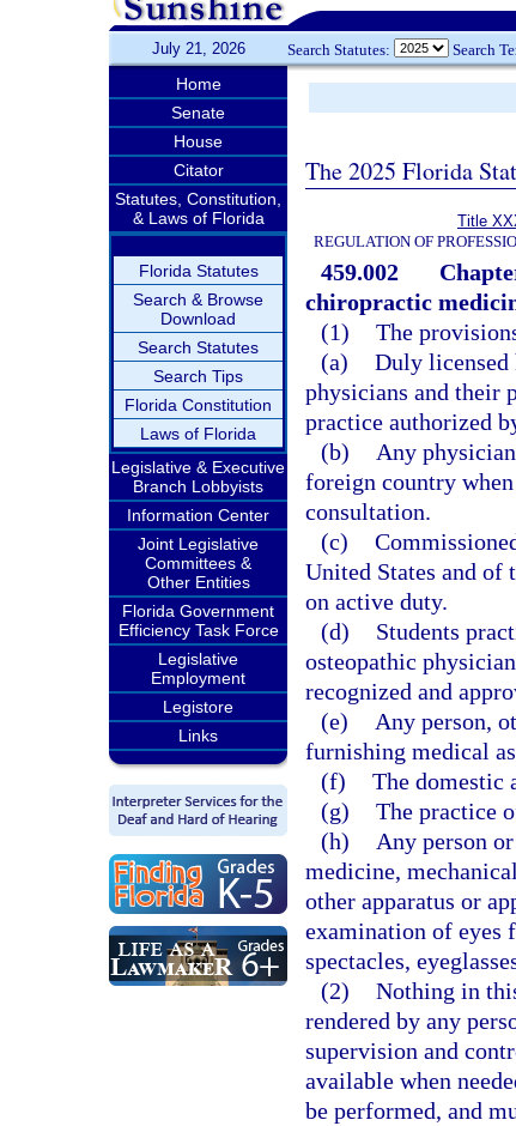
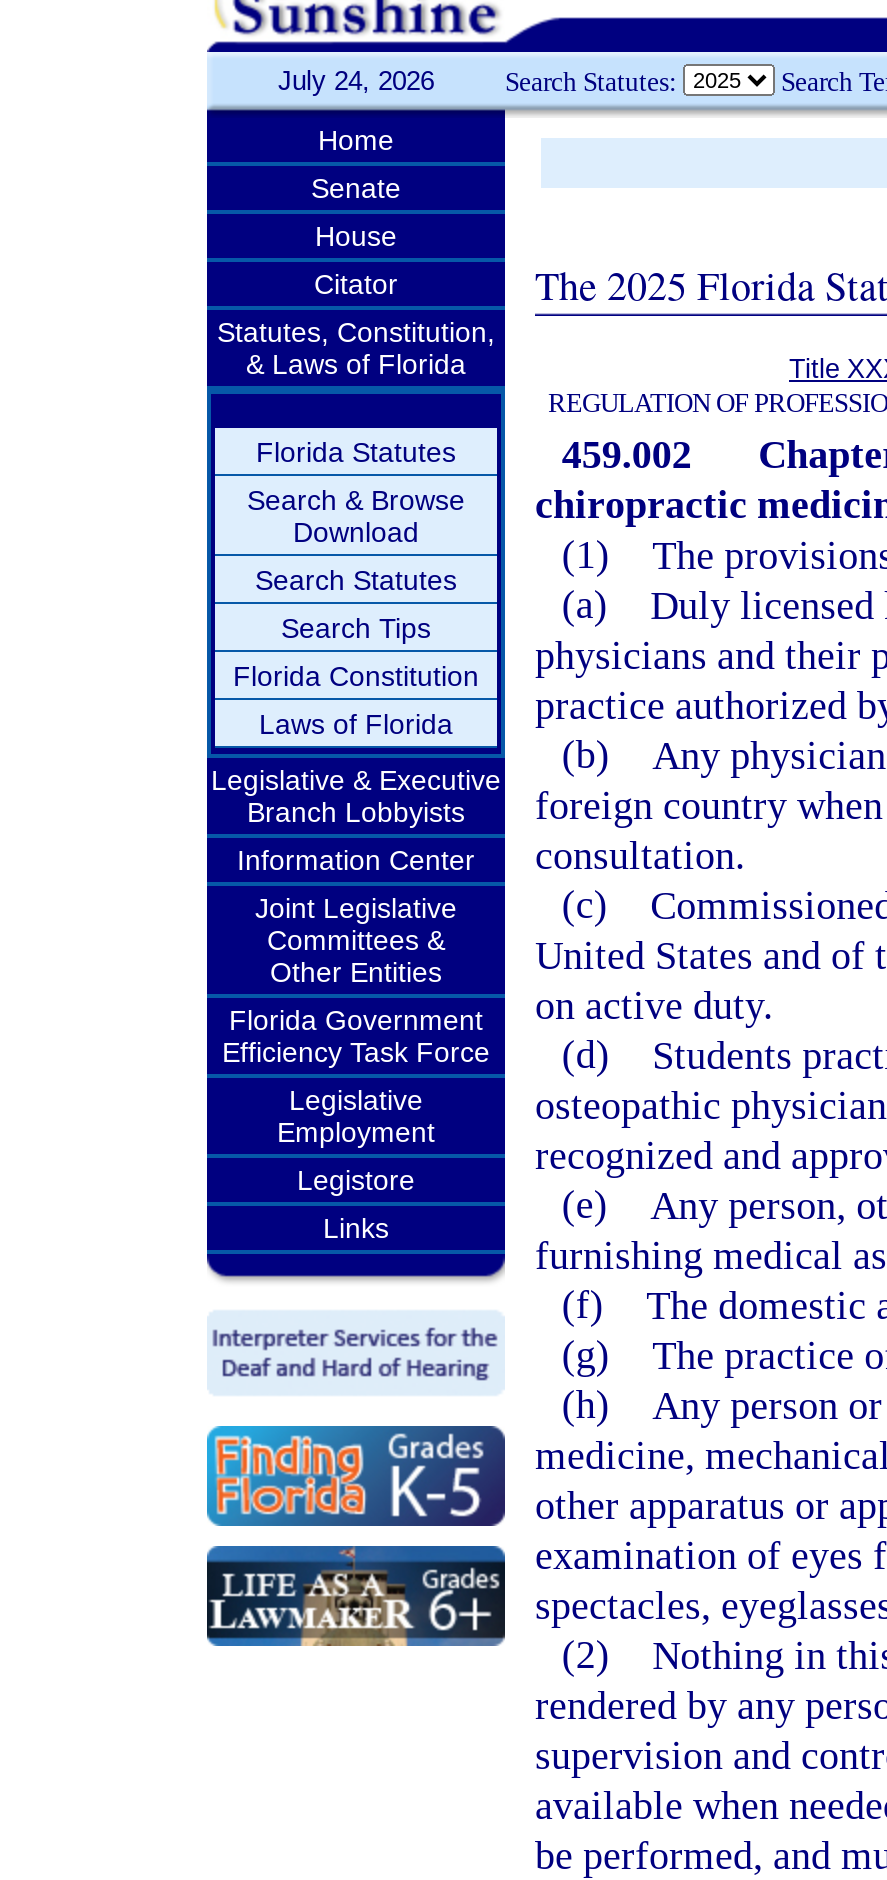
- July 21, 2026
+ July 24, 2026
